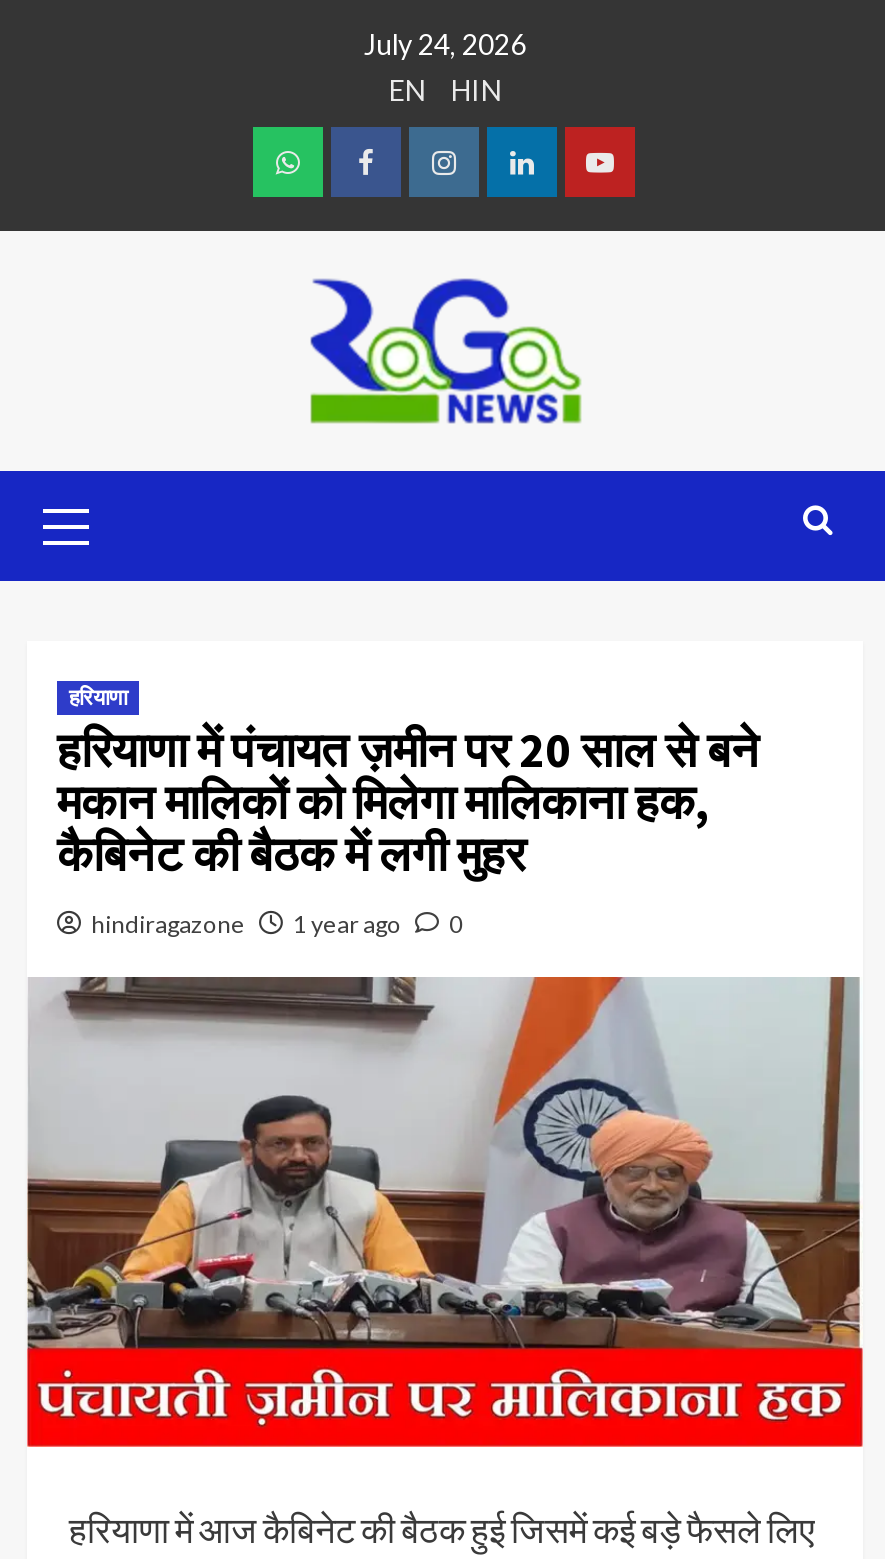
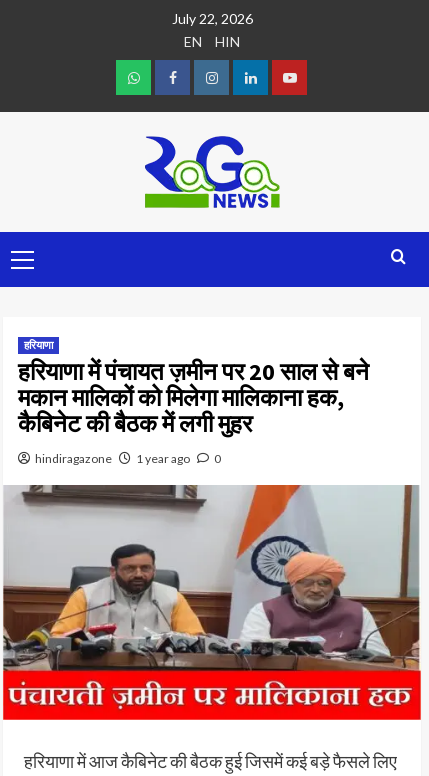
- July 24, 2026
+ July 22, 2026
